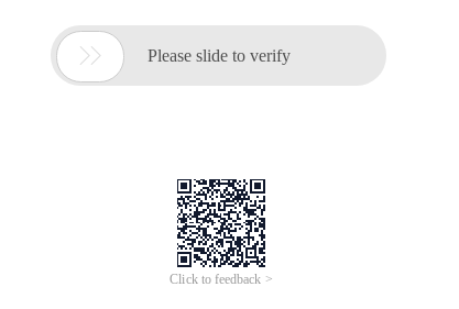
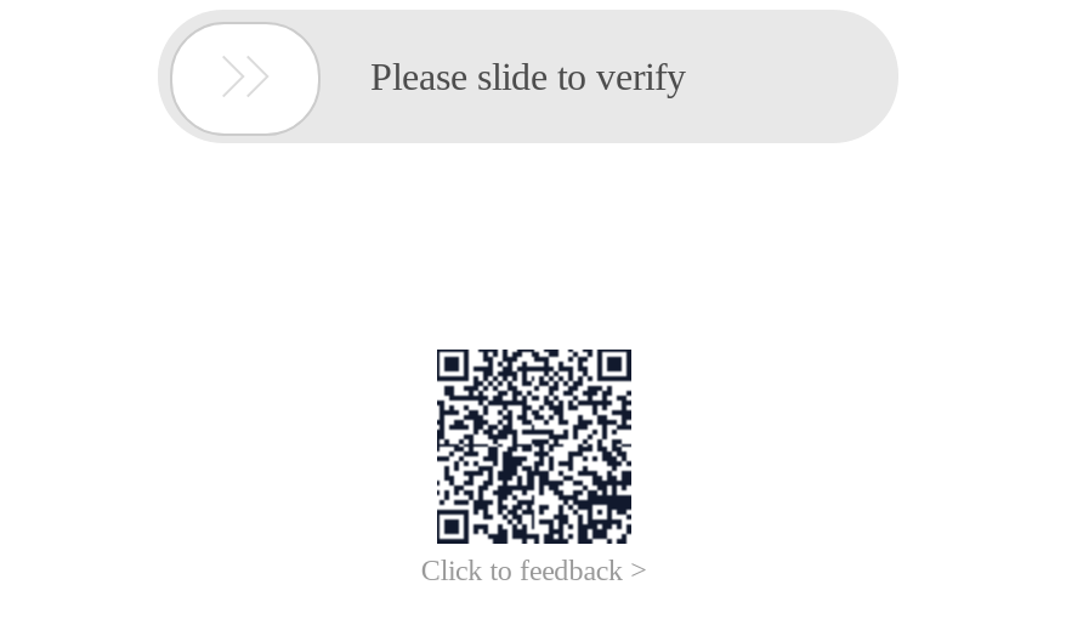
- [image]
+ [image]
